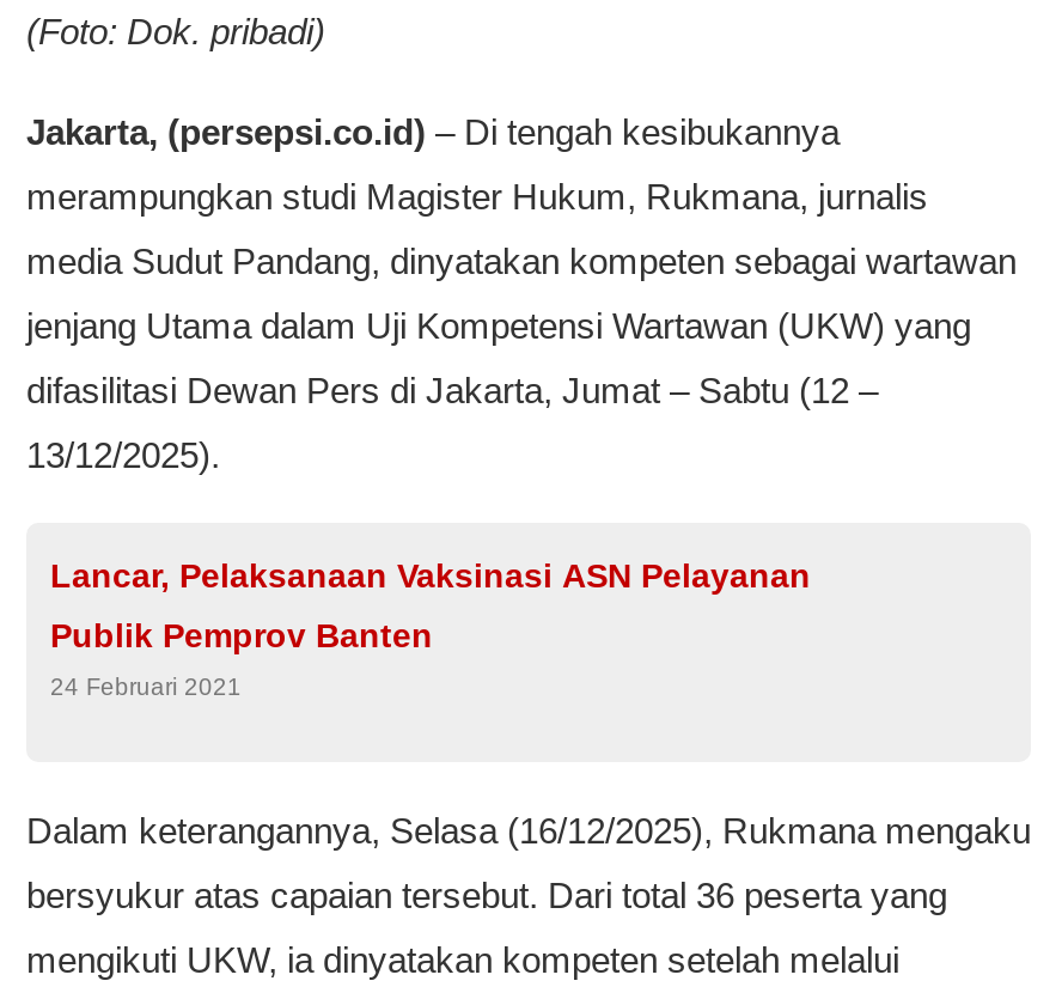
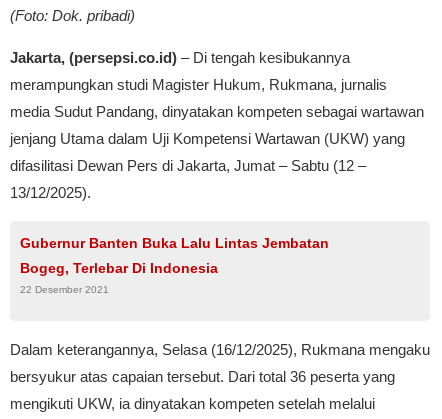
- Lancar, Pelaksanaan Vaksinasi ASN Pelayanan
+ Gubernur Banten Buka Lalu Lintas Jembatan

- Publik Pemprov Banten
+ Bogeg, Terlebar Di Indonesia

- 24 Februari 2021
+ 22 Desember 2021
